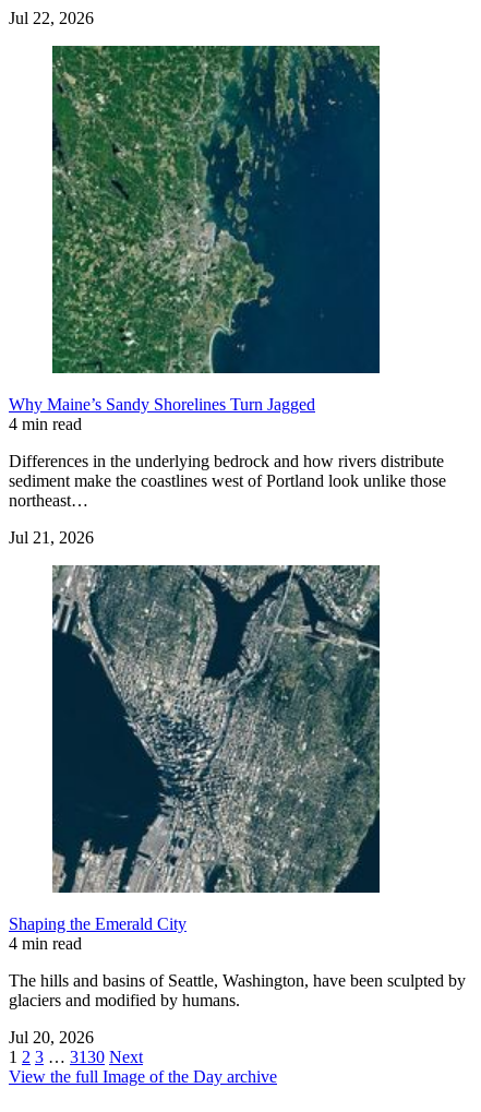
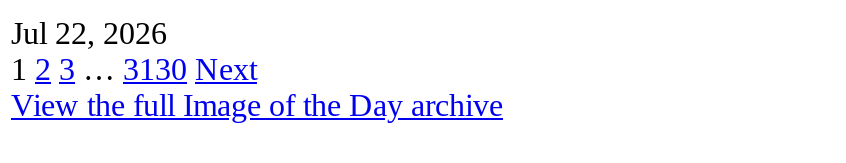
- [image]
- Why Maine’s Sandy Shorelines Turn Jagged
- 4 min read
- Differences in the underlying bedrock and how rivers distribute
- sediment make the coastlines west of Portland look unlike those
- northeast…
- Jul 21, 2026

- [image]
- Shaping the Emerald City
- 4 min read
- The hills and basins of Seattle, Washington, have been sculpted by
- glaciers and modified by humans.
- Jul 20, 2026
